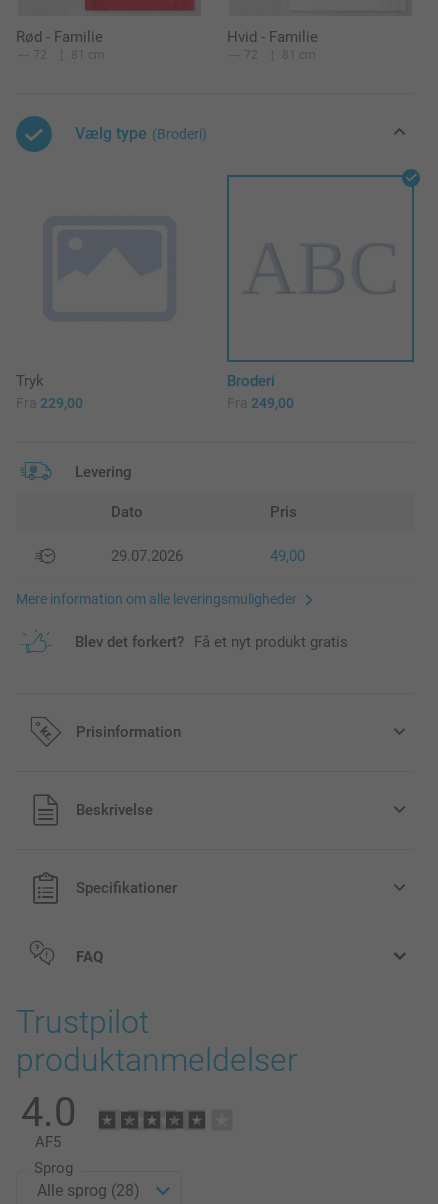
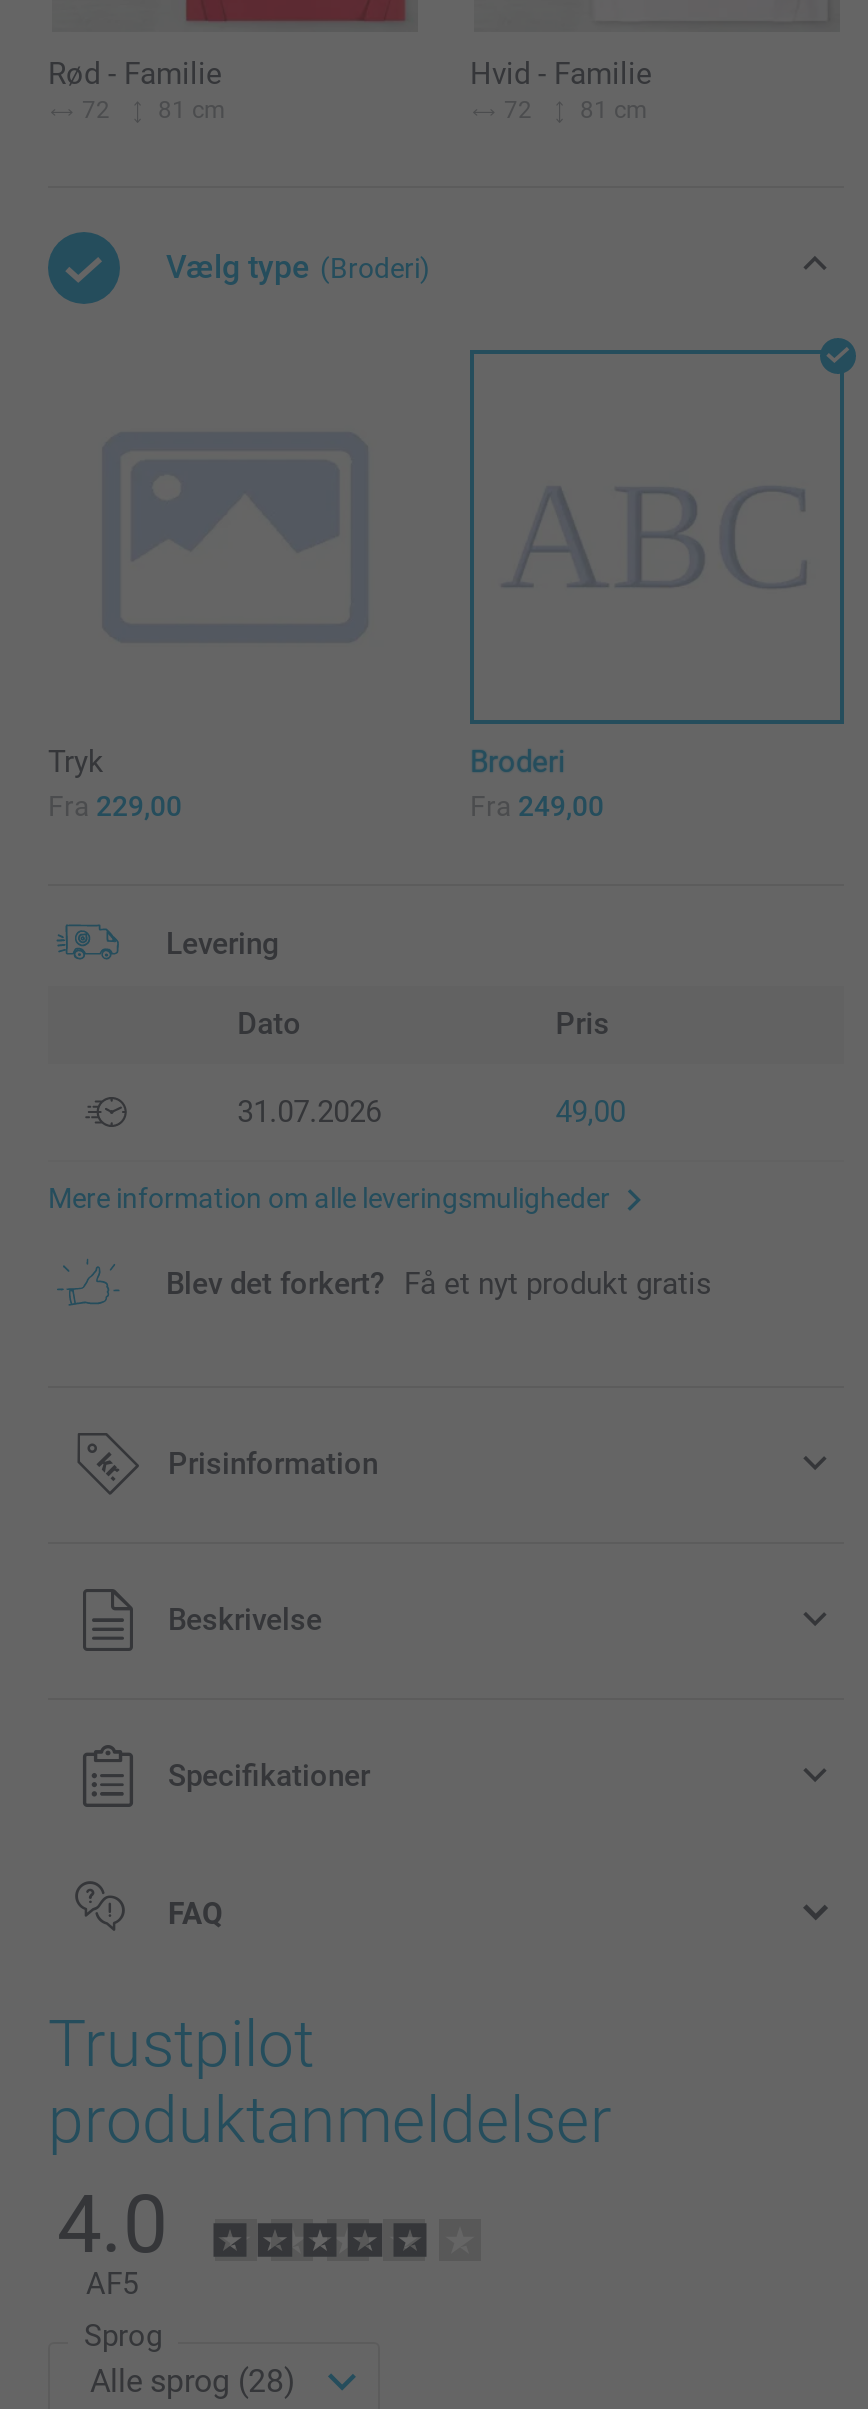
- 29.07.2026
+ 31.07.2026
